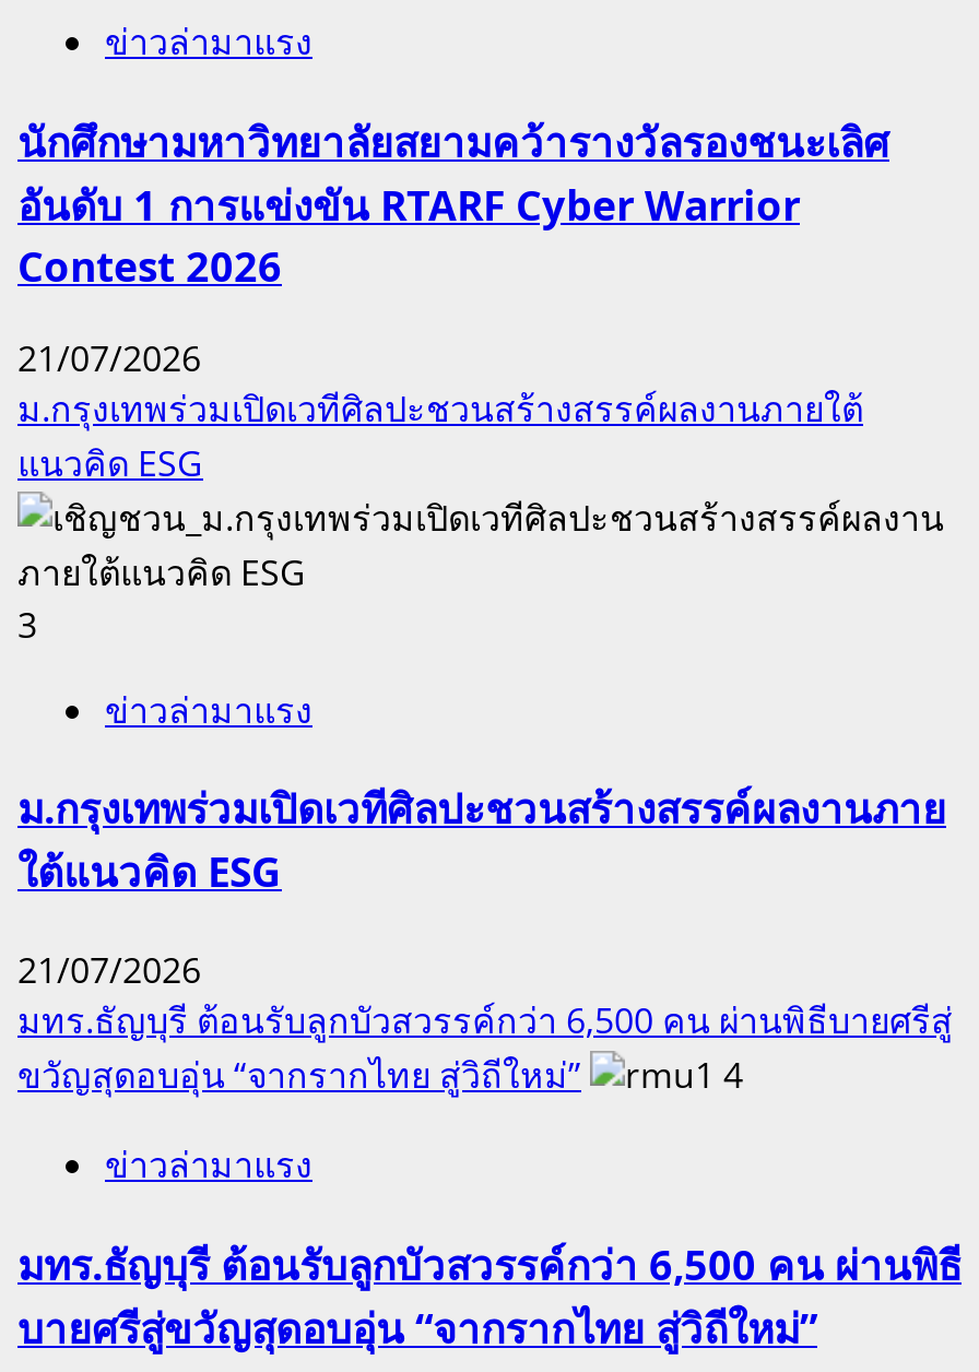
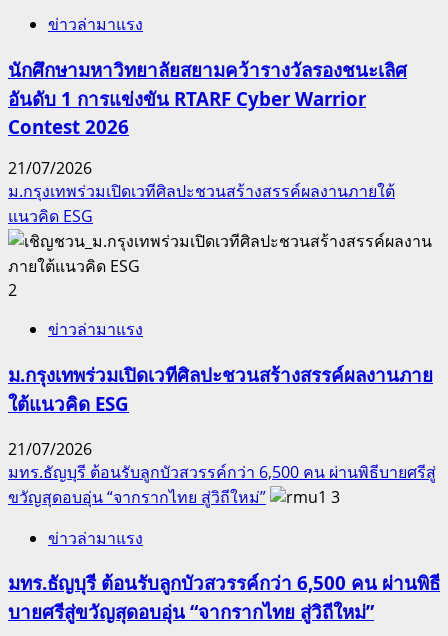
- 3
+ 2

- 4
+ 3
